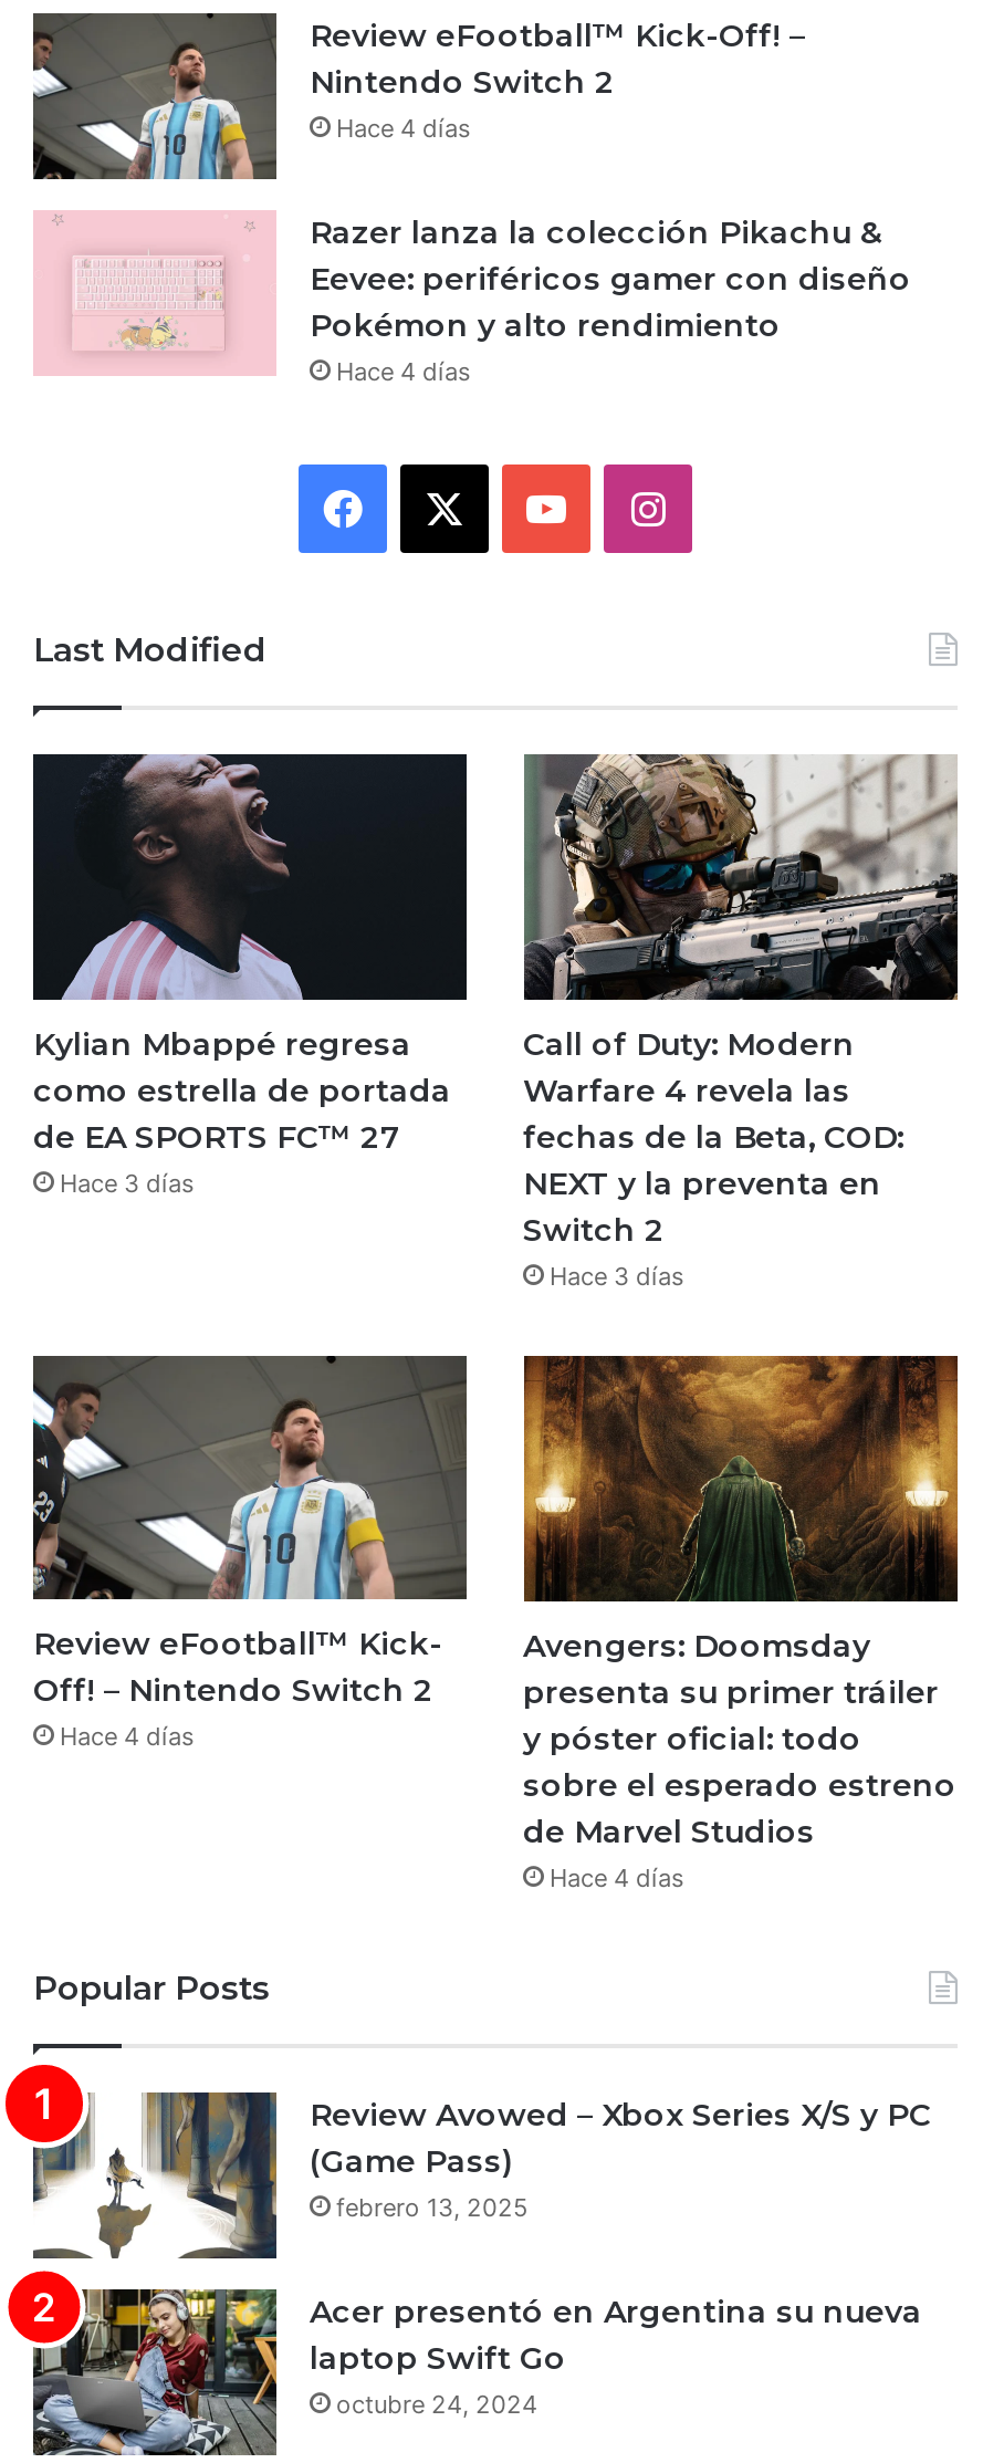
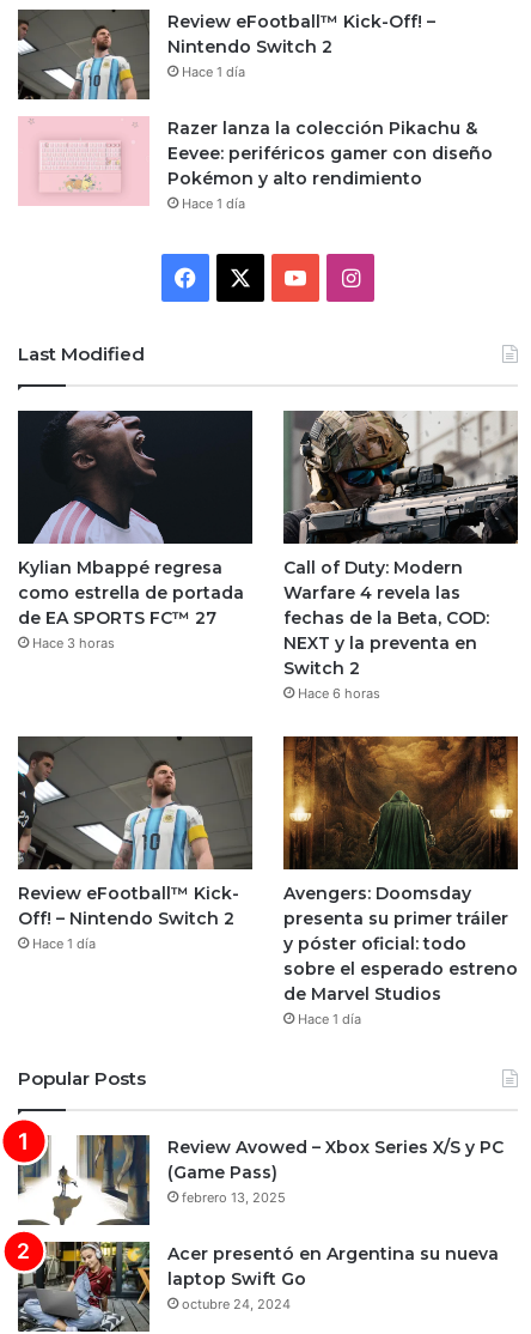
- Hace 4 días
+ Hace 1 día

- Hace 4 días
+ Hace 1 día

- Hace 3 días
+ Hace 3 horas

- Hace 3 días
+ Hace 6 horas

- Hace 4 días
+ Hace 1 día

- Hace 4 días
+ Hace 1 día
